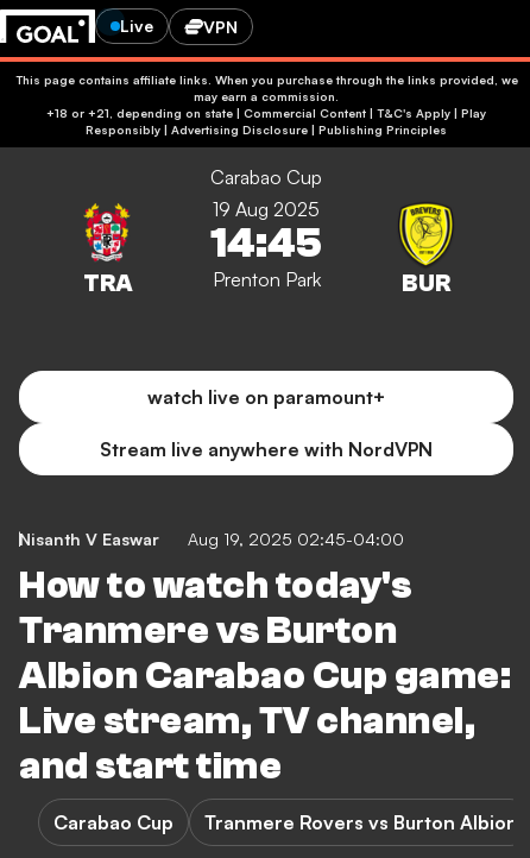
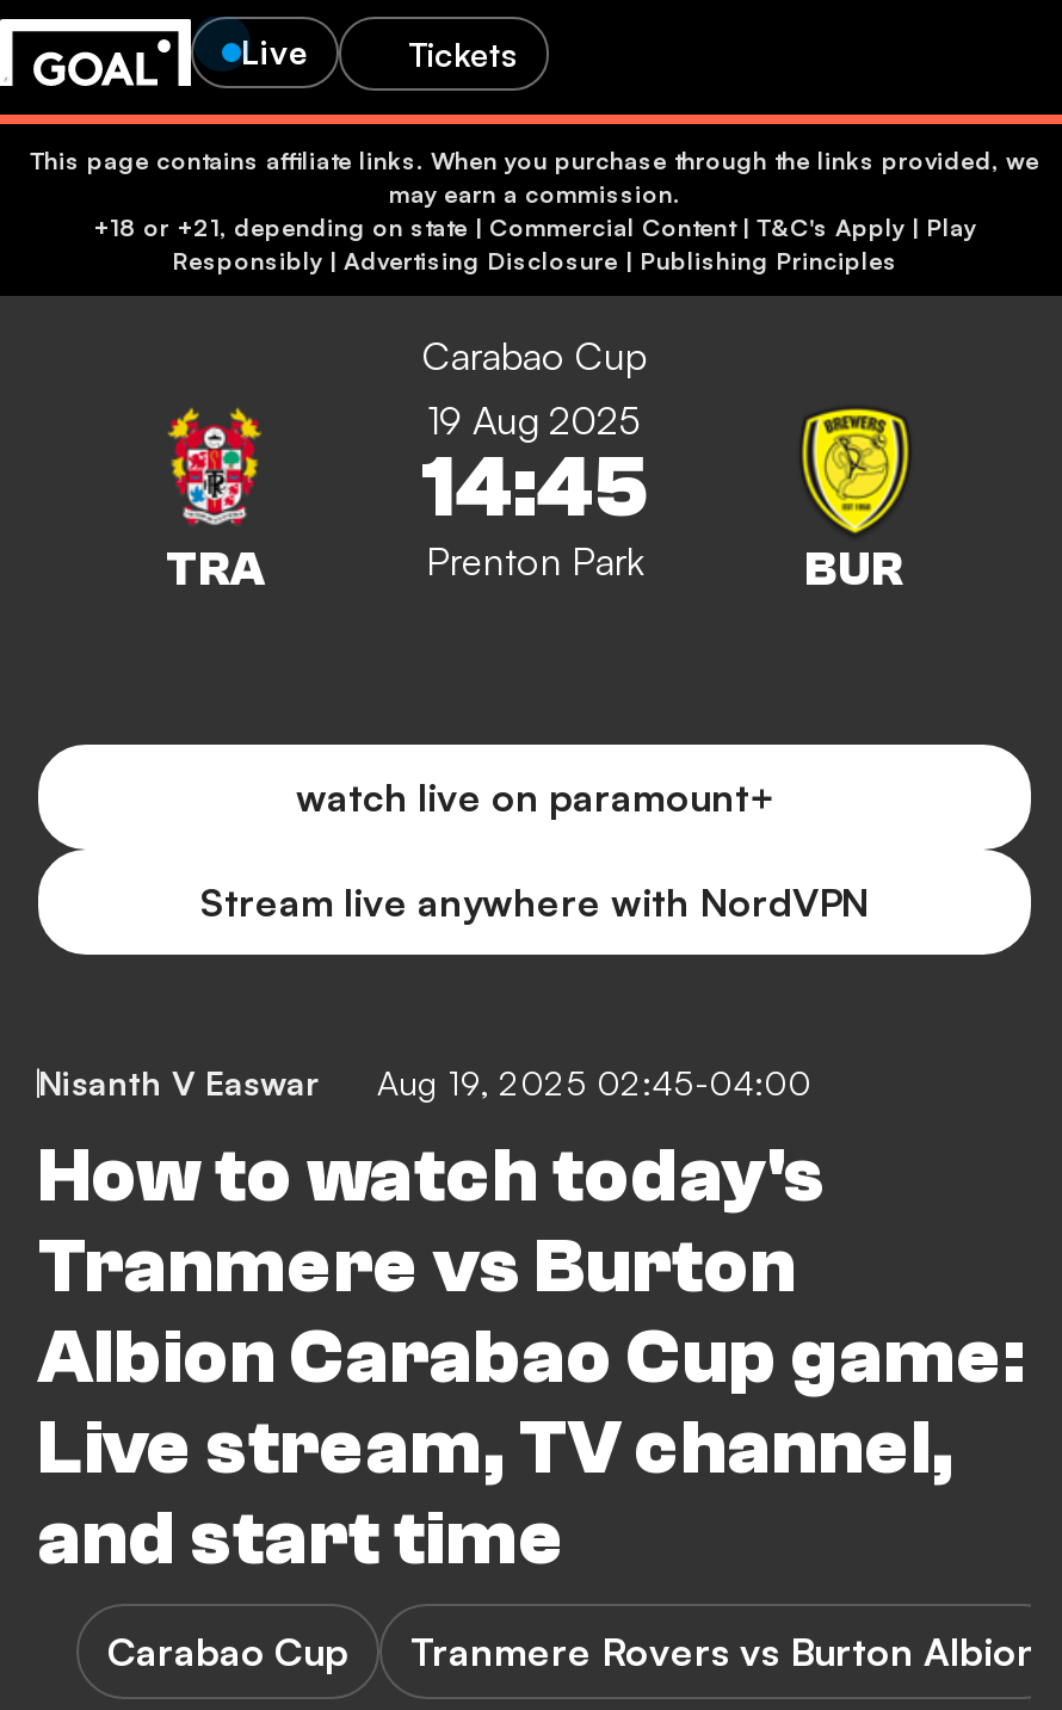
- VPN
+ Tickets
